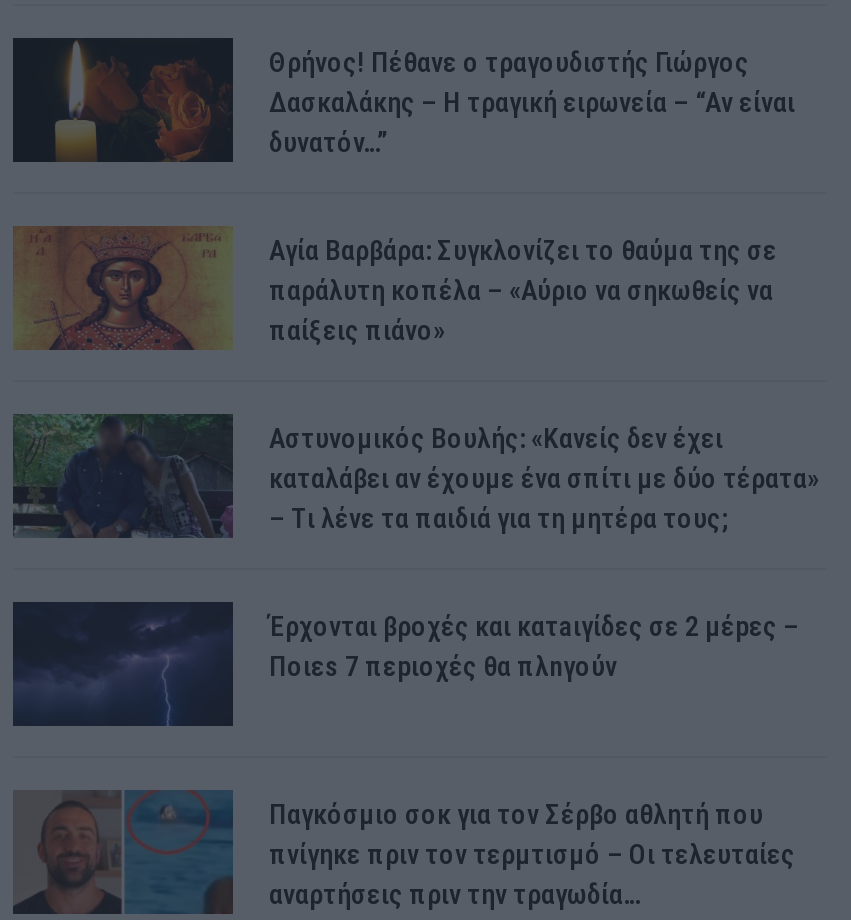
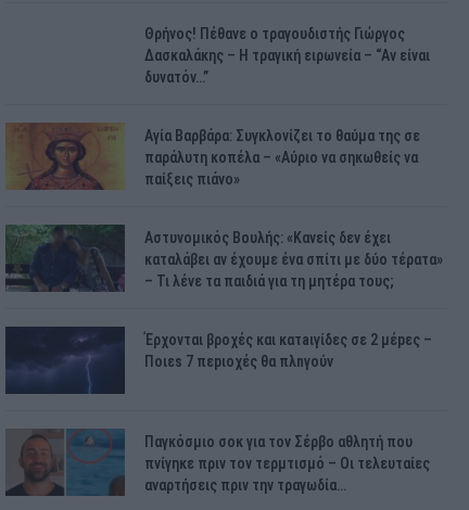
- [image]
